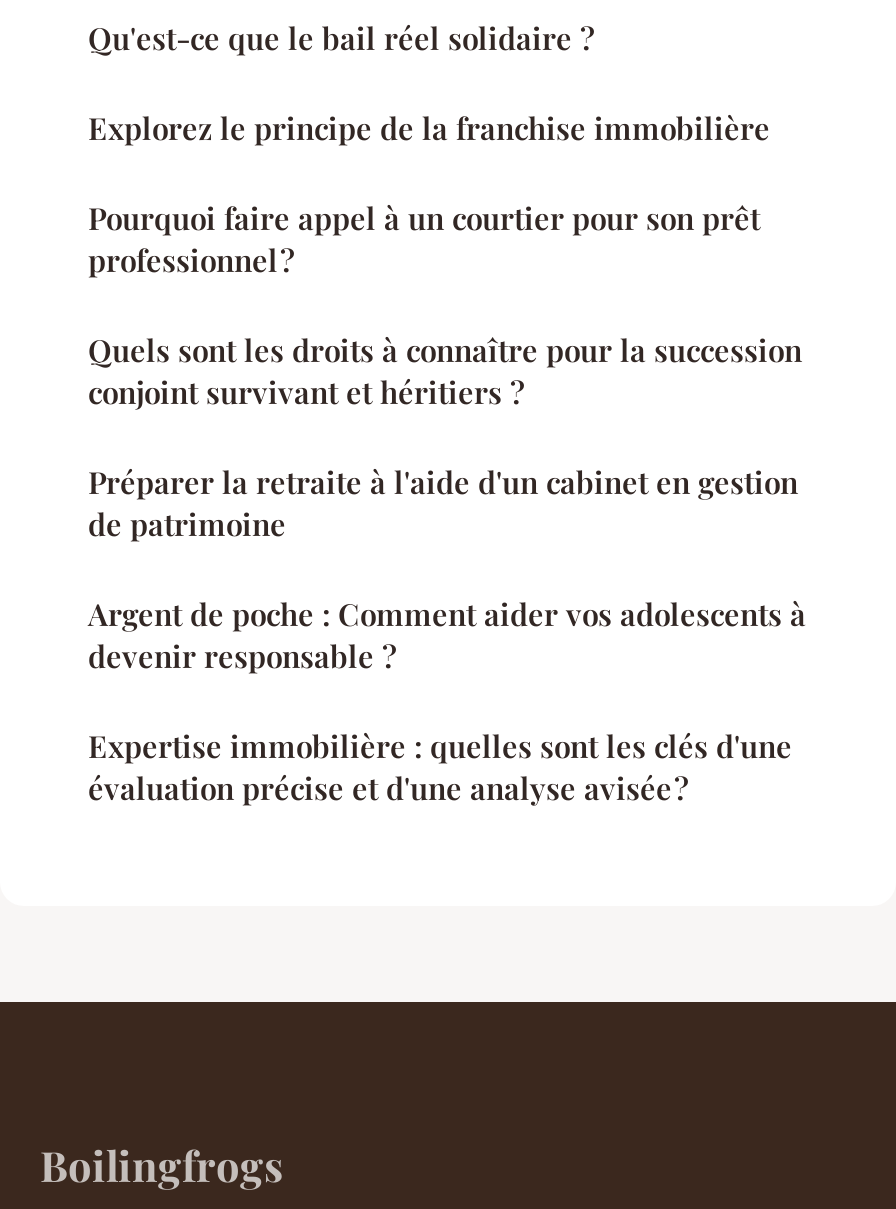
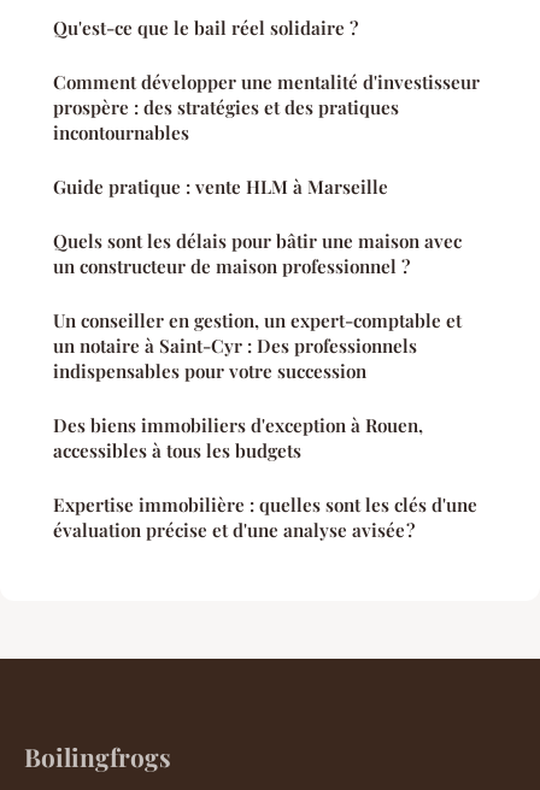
- Explorez le principe de la franchise immobilière
+ Comment développer une mentalité d'investisseur
+ prospère : des stratégies et des pratiques
+ incontournables

- Pourquoi faire appel à un courtier pour son prêt
- professionnel ?
+ Guide pratique : vente HLM à Marseille

- Quels sont les droits à connaître pour la succession
- conjoint survivant et héritiers ?
+ Quels sont les délais pour bâtir une maison avec
+ un constructeur de maison professionnel ?

- Préparer la retraite à l'aide d'un cabinet en gestion
- de patrimoine
+ Un conseiller en gestion, un expert-comptable et
+ un notaire à Saint-Cyr : Des professionnels
+ indispensables pour votre succession

- Argent de poche : Comment aider vos adolescents à
- devenir responsable ?
+ Des biens immobiliers d'exception à Rouen,
+ accessibles à tous les budgets
